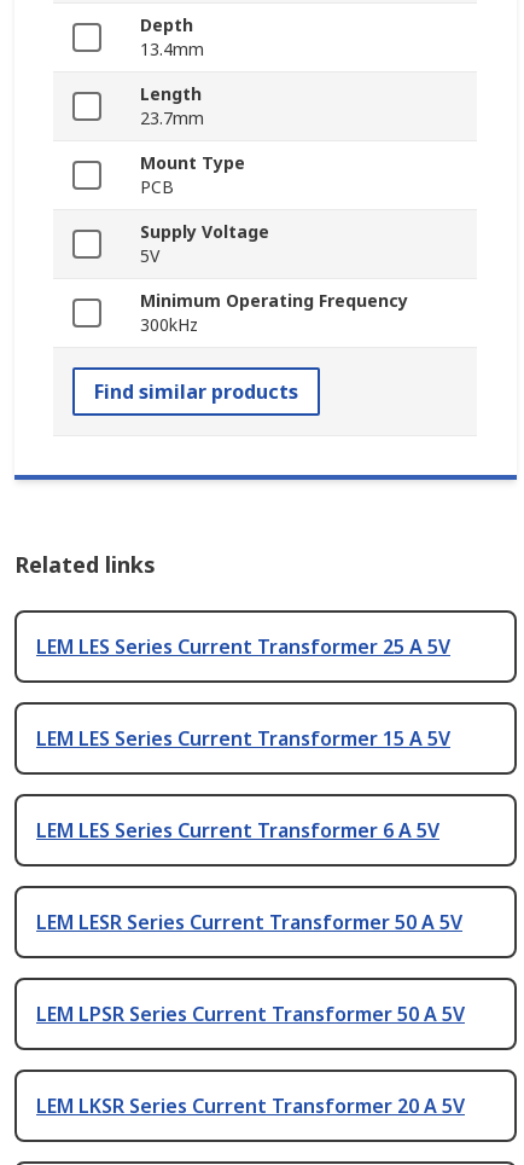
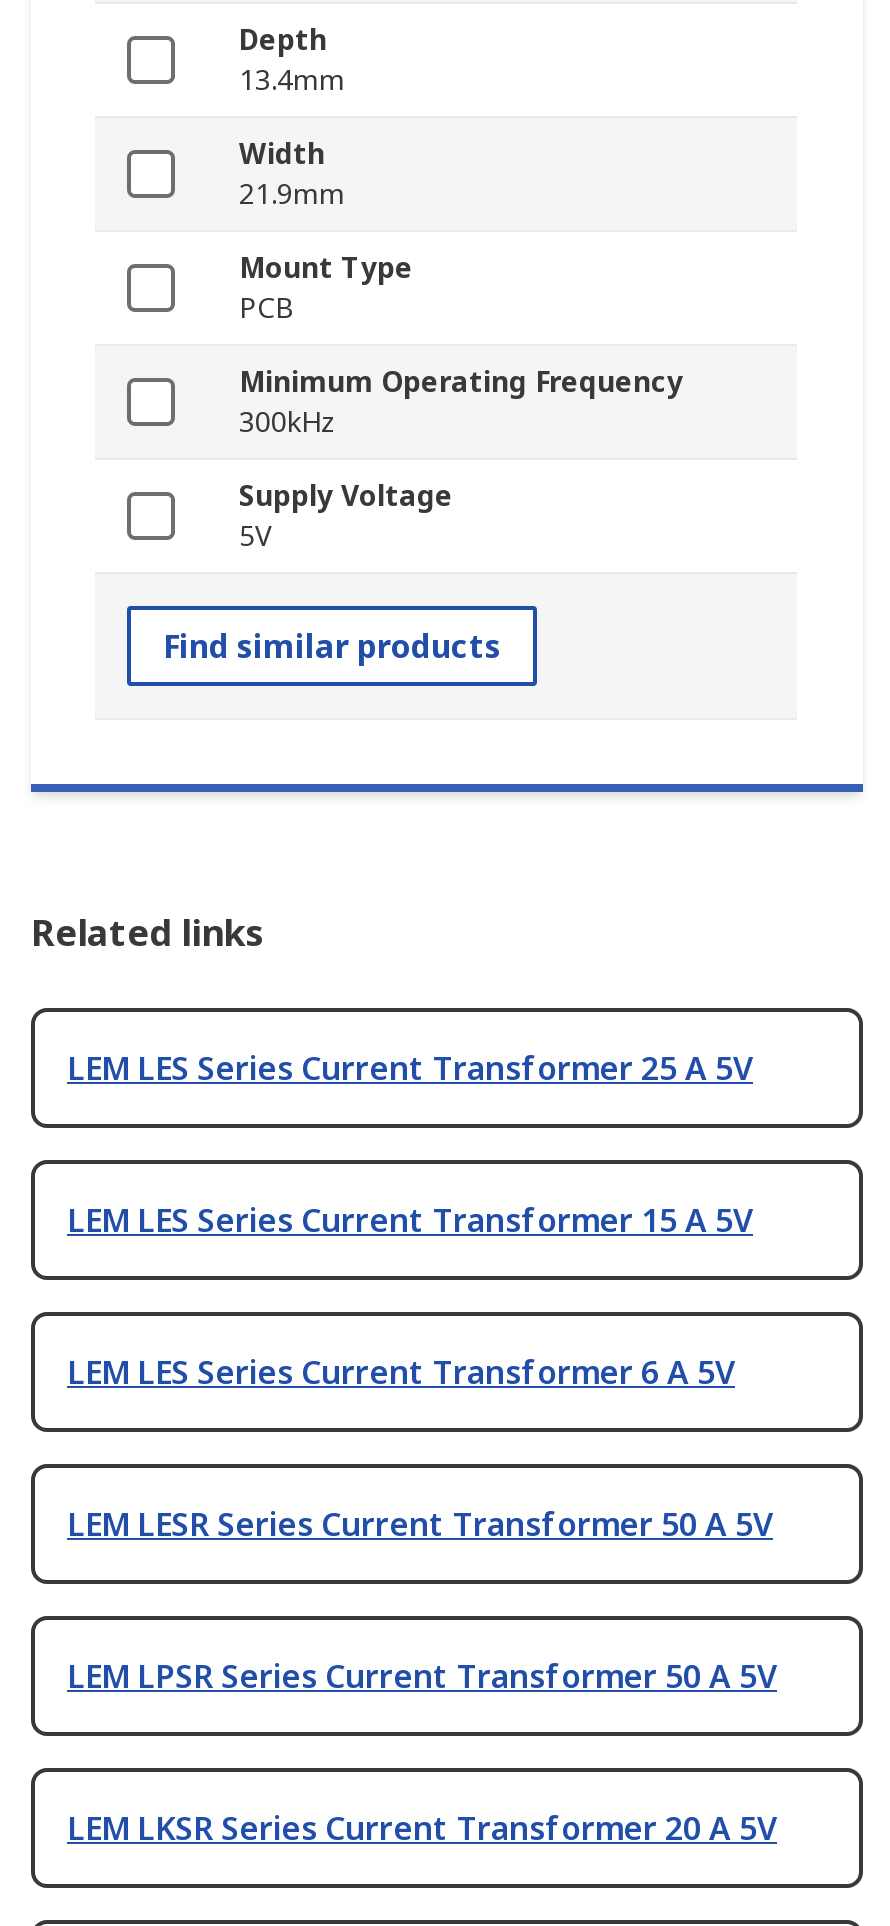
- Length
- 23.7mm
+ Width
+ 21.9mm

moved down: Supply Voltage | 5V

moved up: Minimum Operating Frequency | 300kHz
